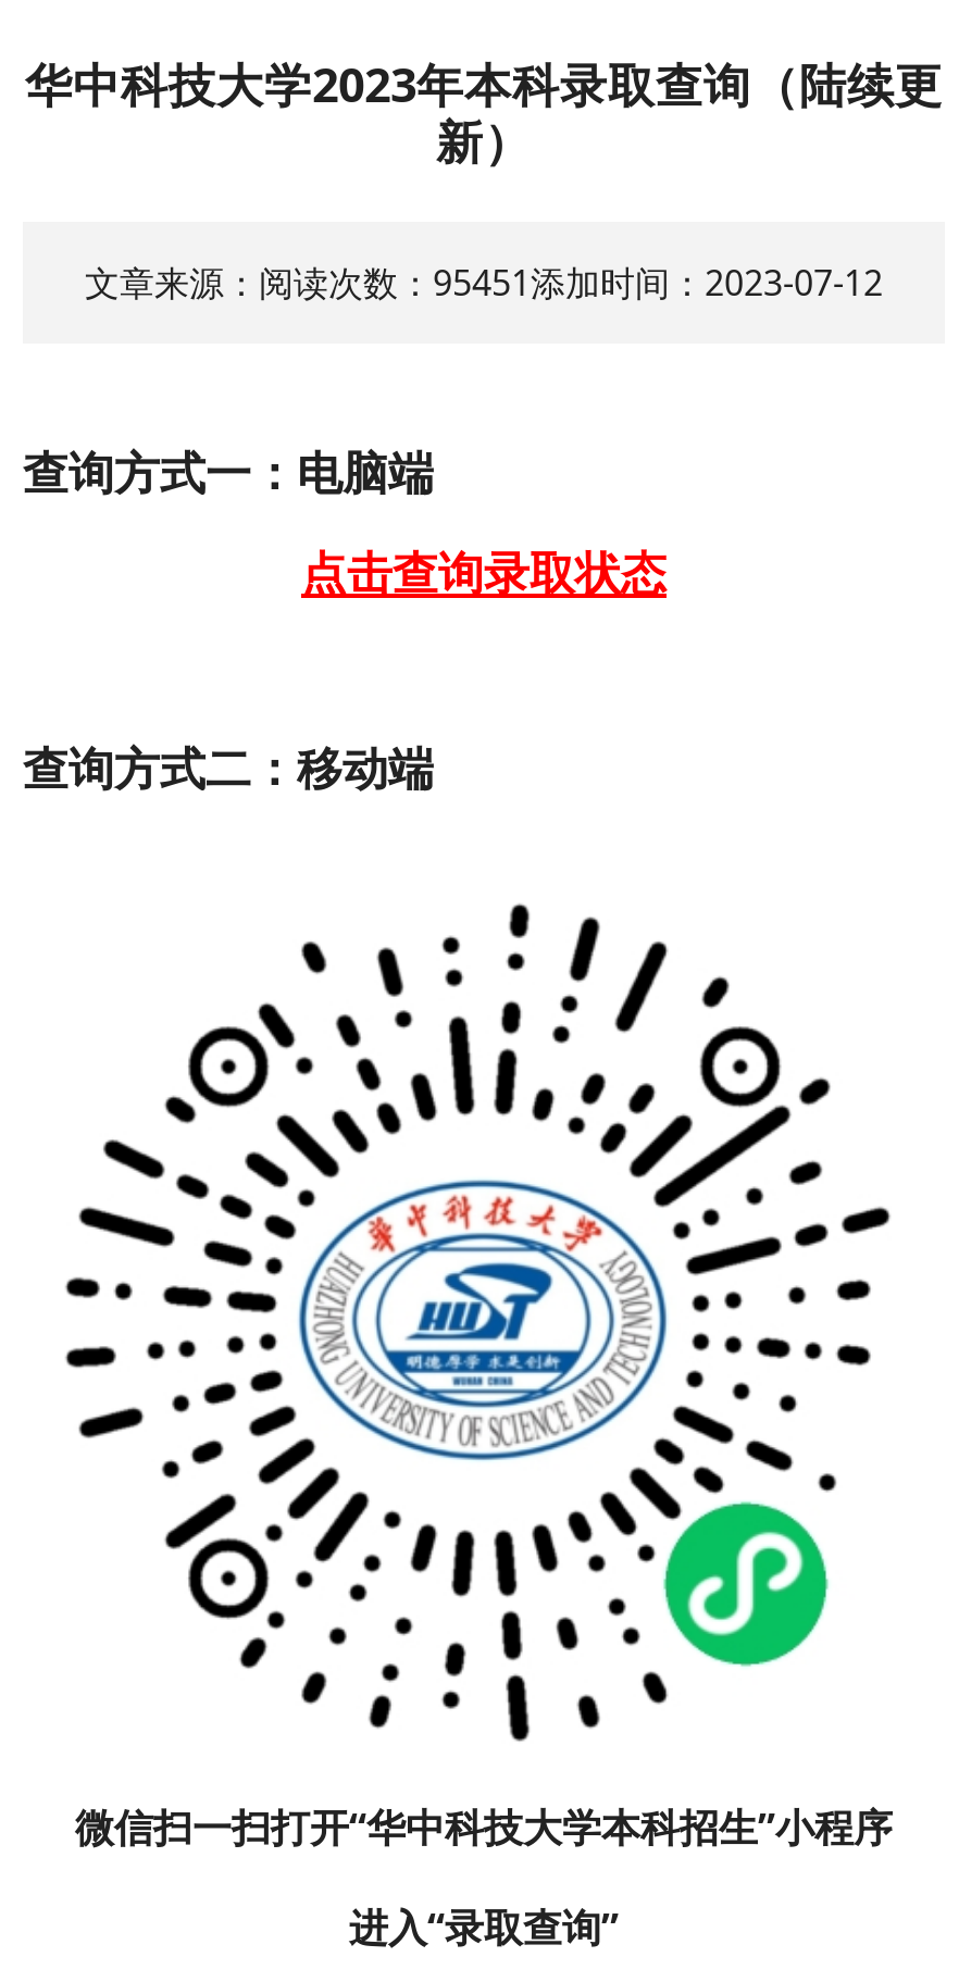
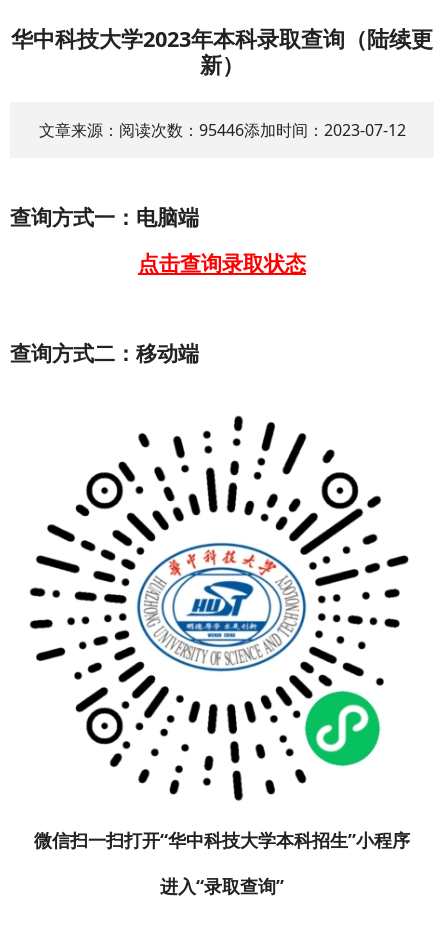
- 文章来源：阅读次数：95451添加时间：2023-07-12
+ 文章来源：阅读次数：95446添加时间：2023-07-12
